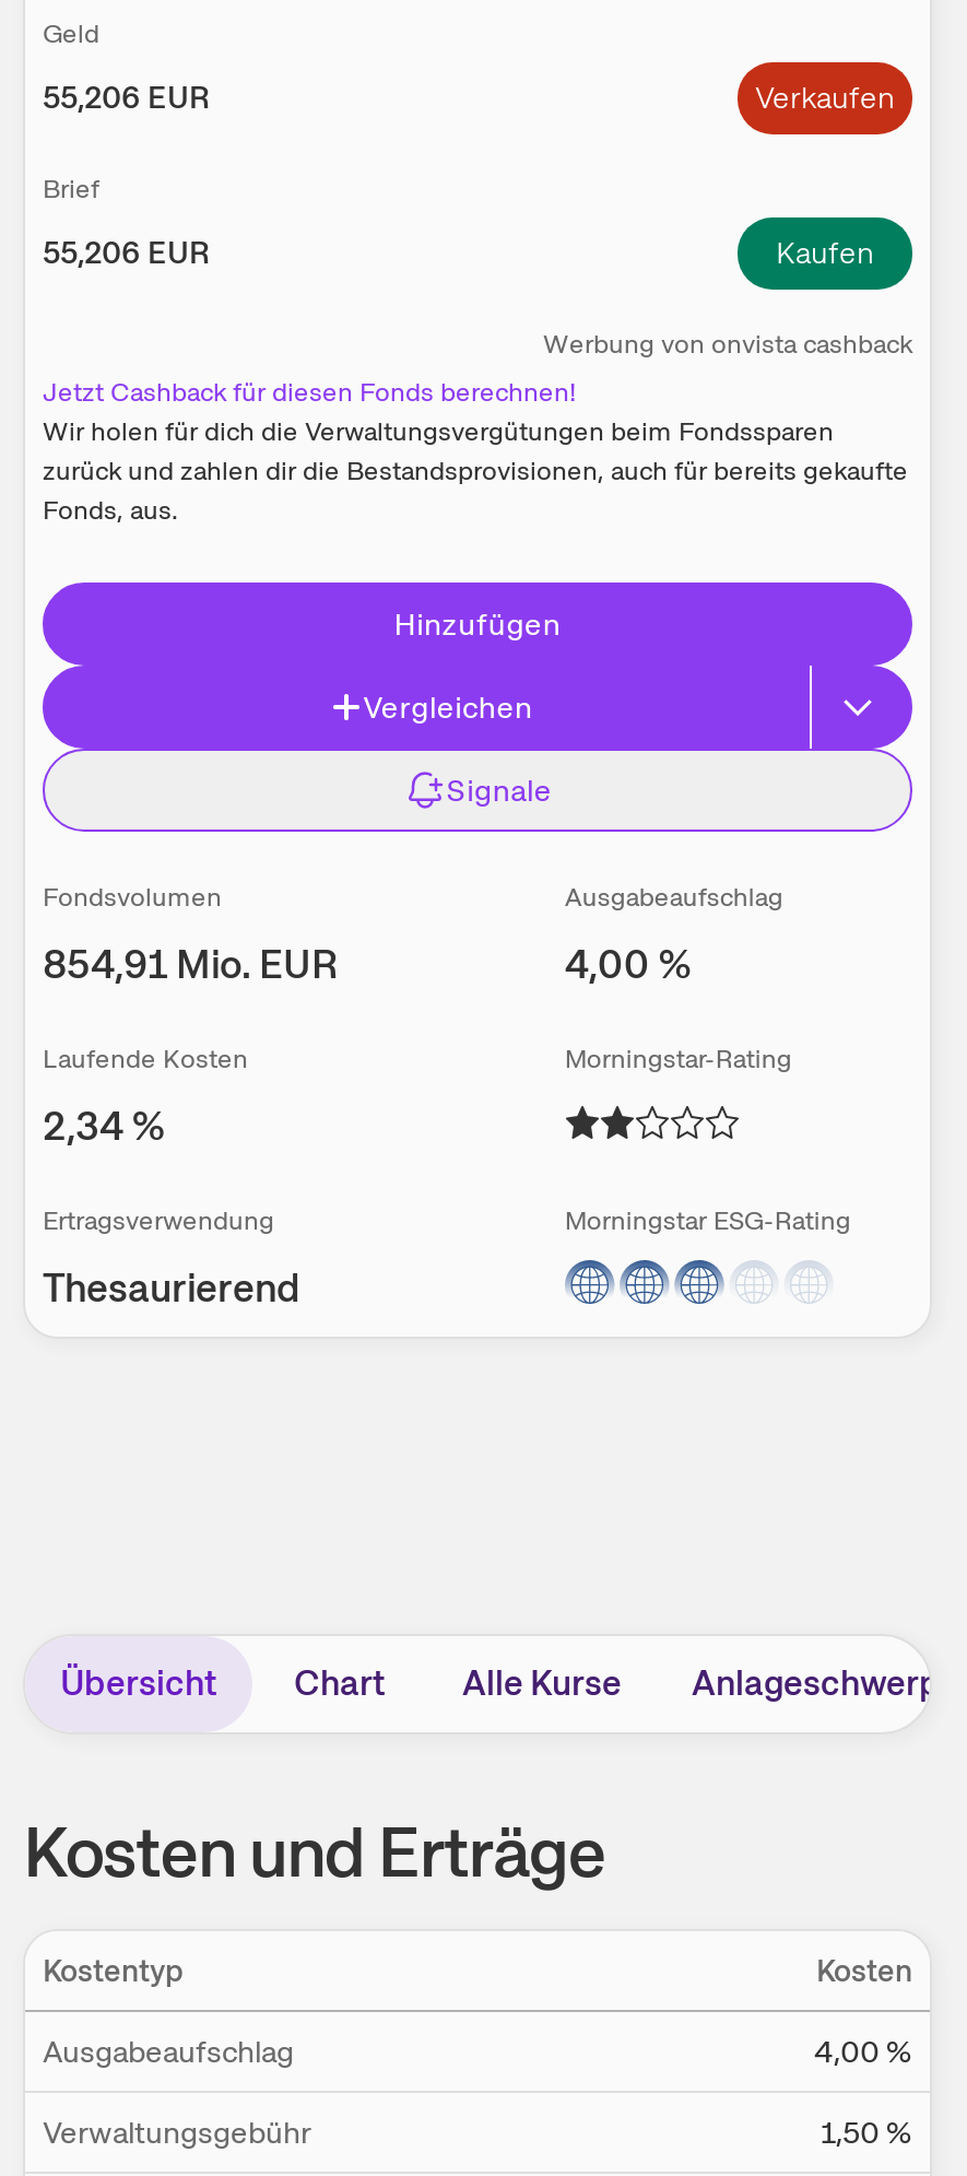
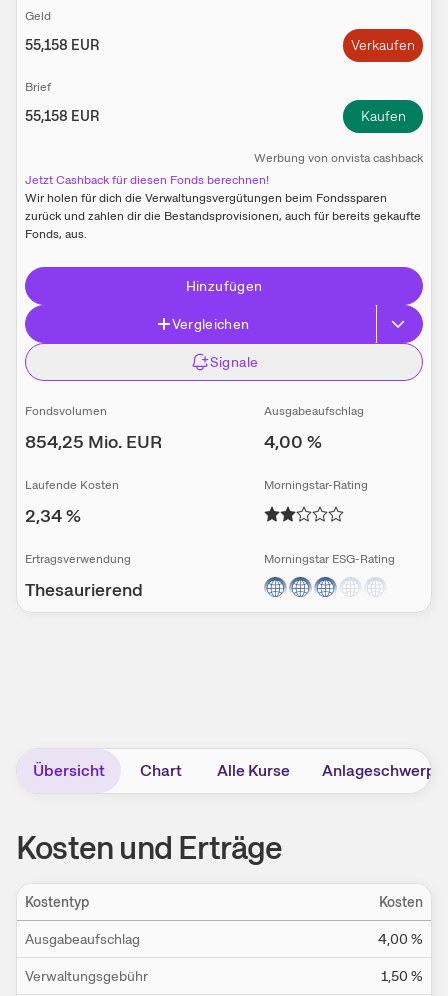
- 55,206 EUR
+ 55,158 EUR

- 55,206 EUR
+ 55,158 EUR

- 854,91 Mio. EUR
+ 854,25 Mio. EUR
